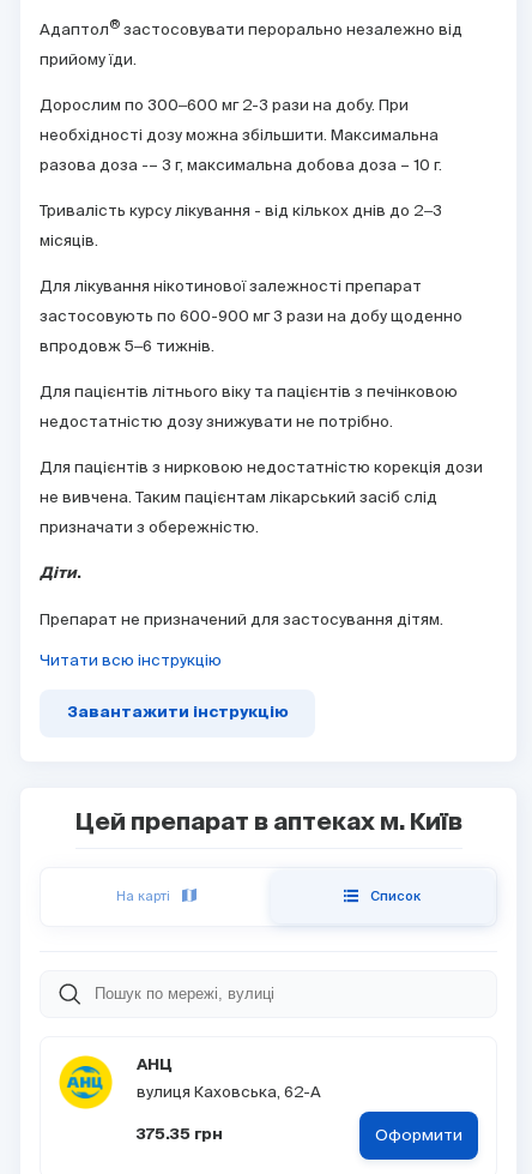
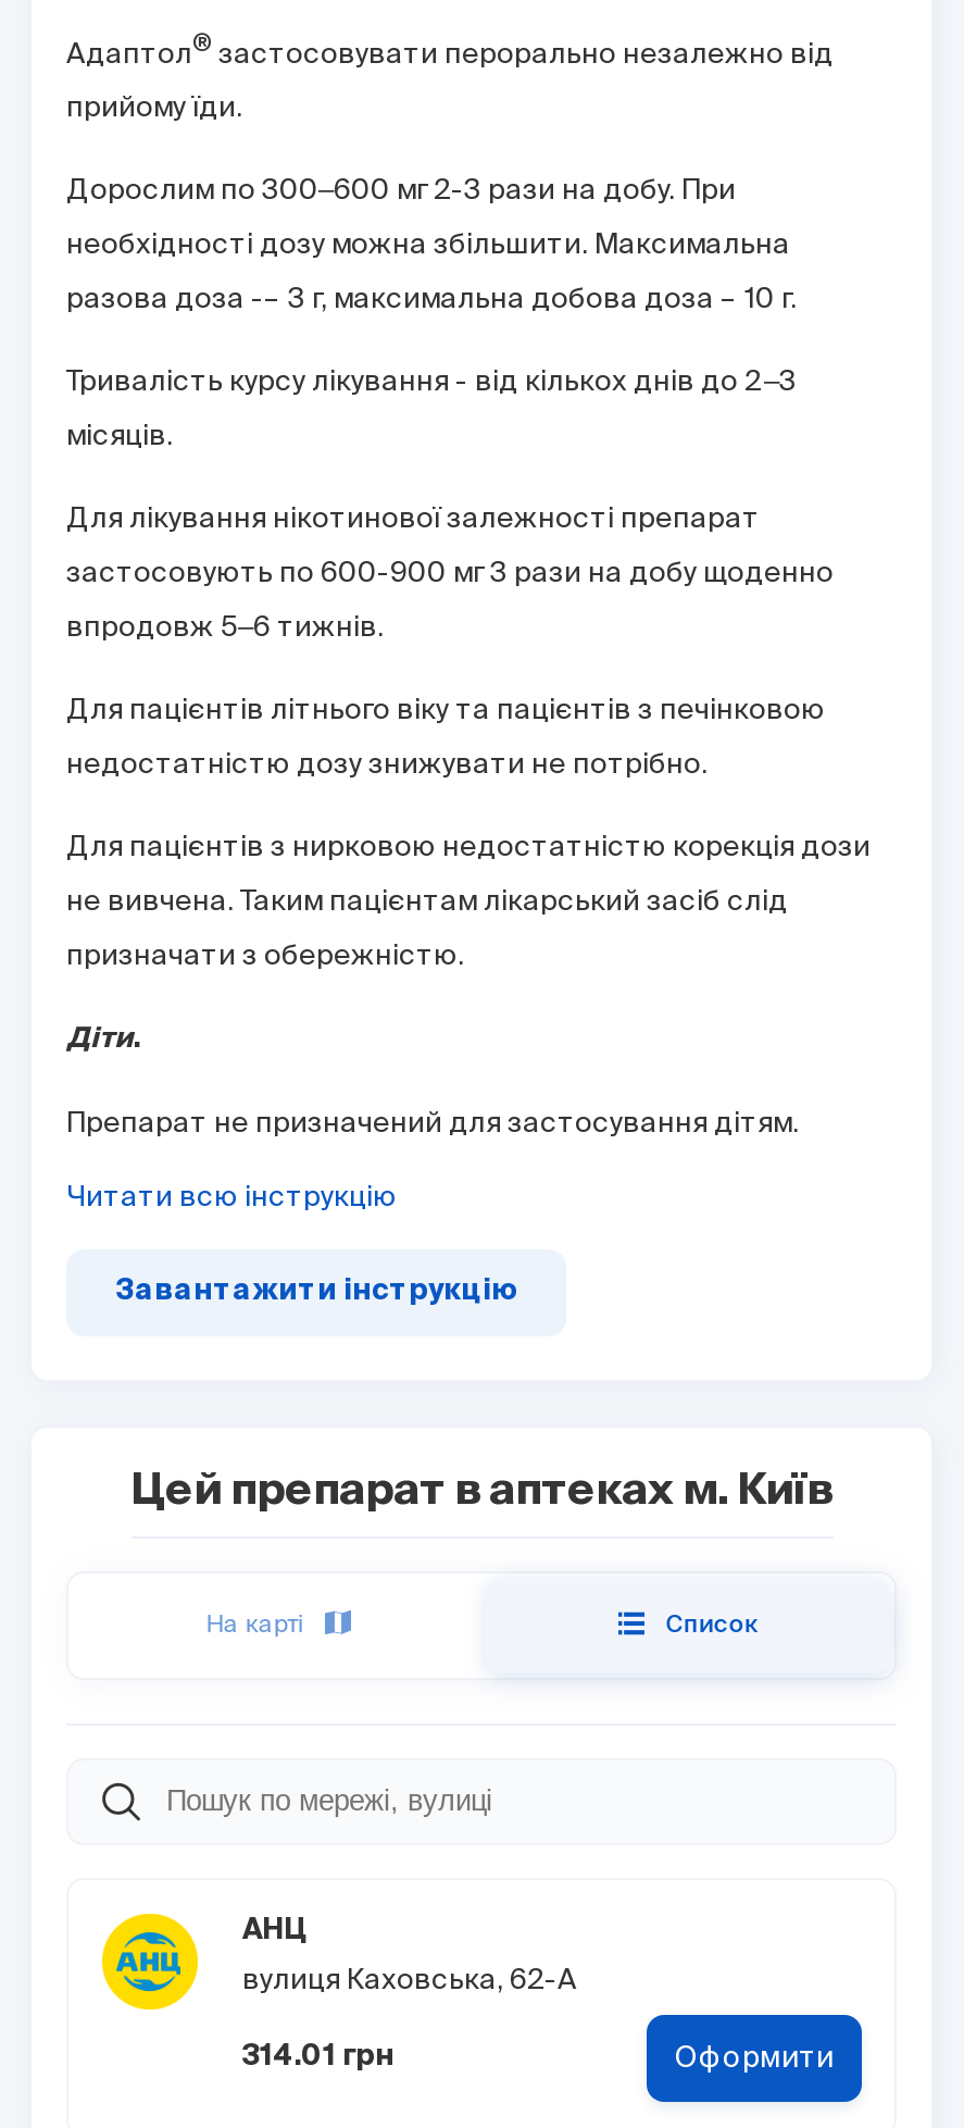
- 375.35 грн
+ 314.01 грн
